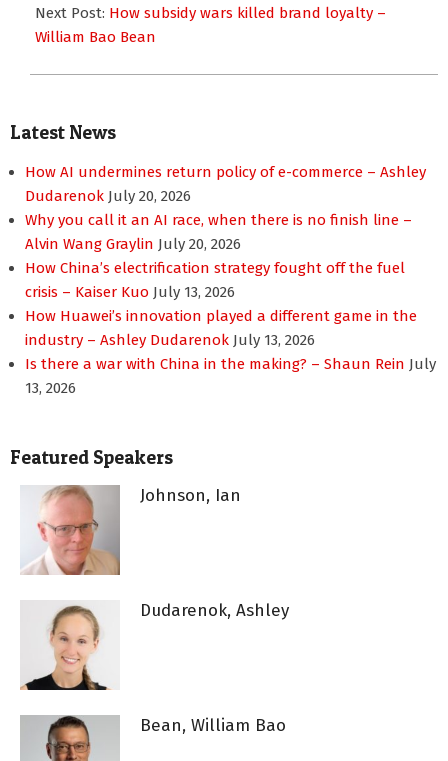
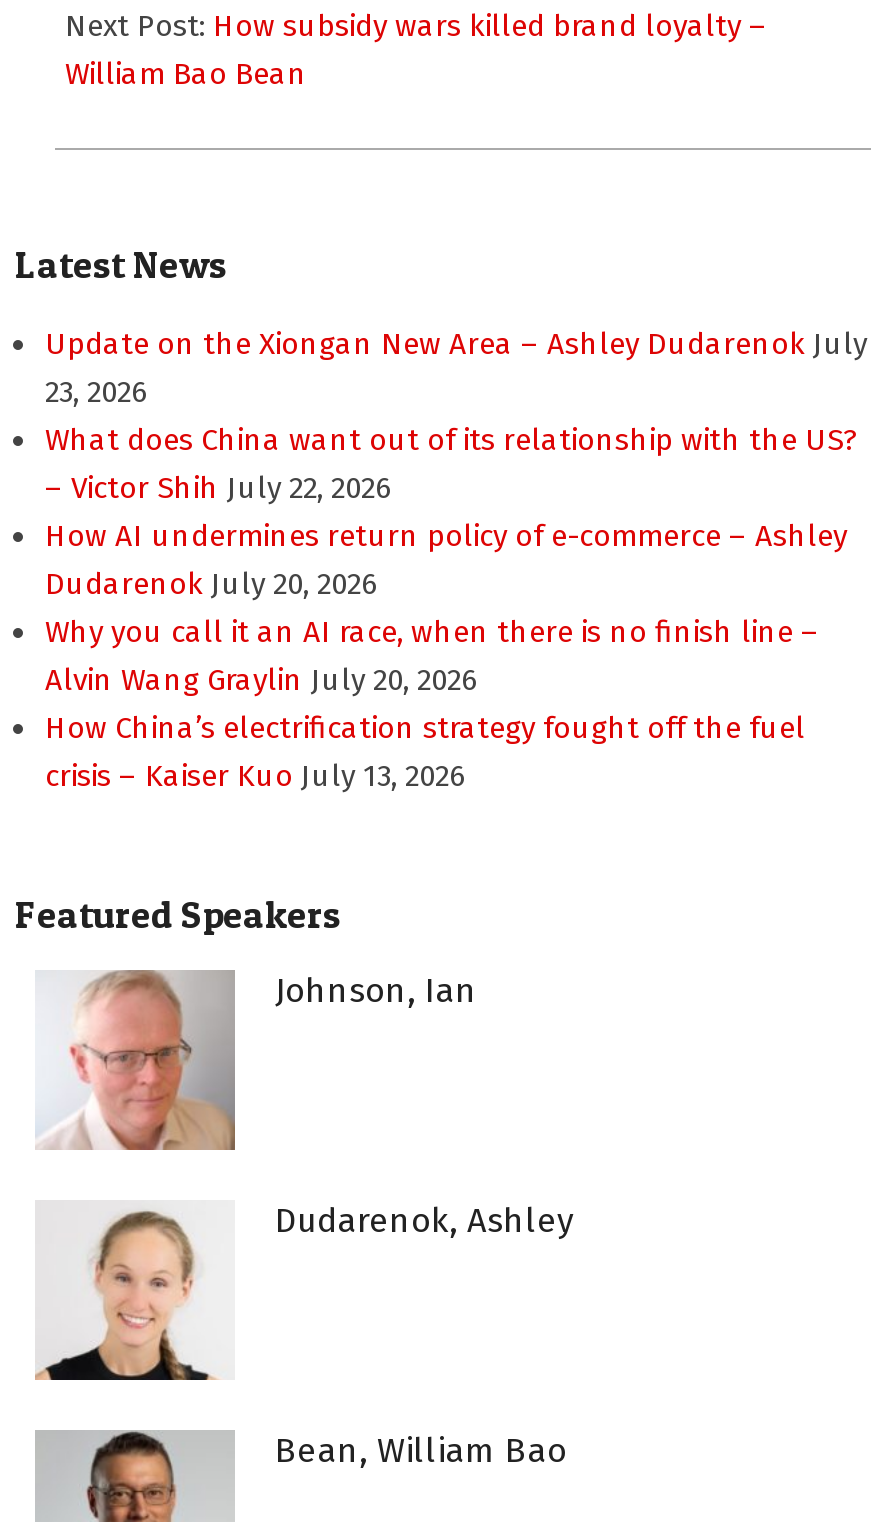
+ Update on the Xiongan New Area – Ashley Dudarenok July
+ 23, 2026
+ What does China want out of its relationship with the US?
+ – Victor Shih July 22, 2026

moved down: How AI undermines return policy of e-commerce – Ashley | Dudarenok July 20, 2026 | Why you call it an AI race, when there is no finish line – | Alvin Wang Graylin July 20, 2026 | How China’s electrification strategy fought off the fuel | crisis – Kaiser Kuo July 13, 2026

- How Huawei’s innovation played a different game in the
- industry – Ashley Dudarenok July 13, 2026
- Is there a war with China in the making? – Shaun Rein July
- 13, 2026
